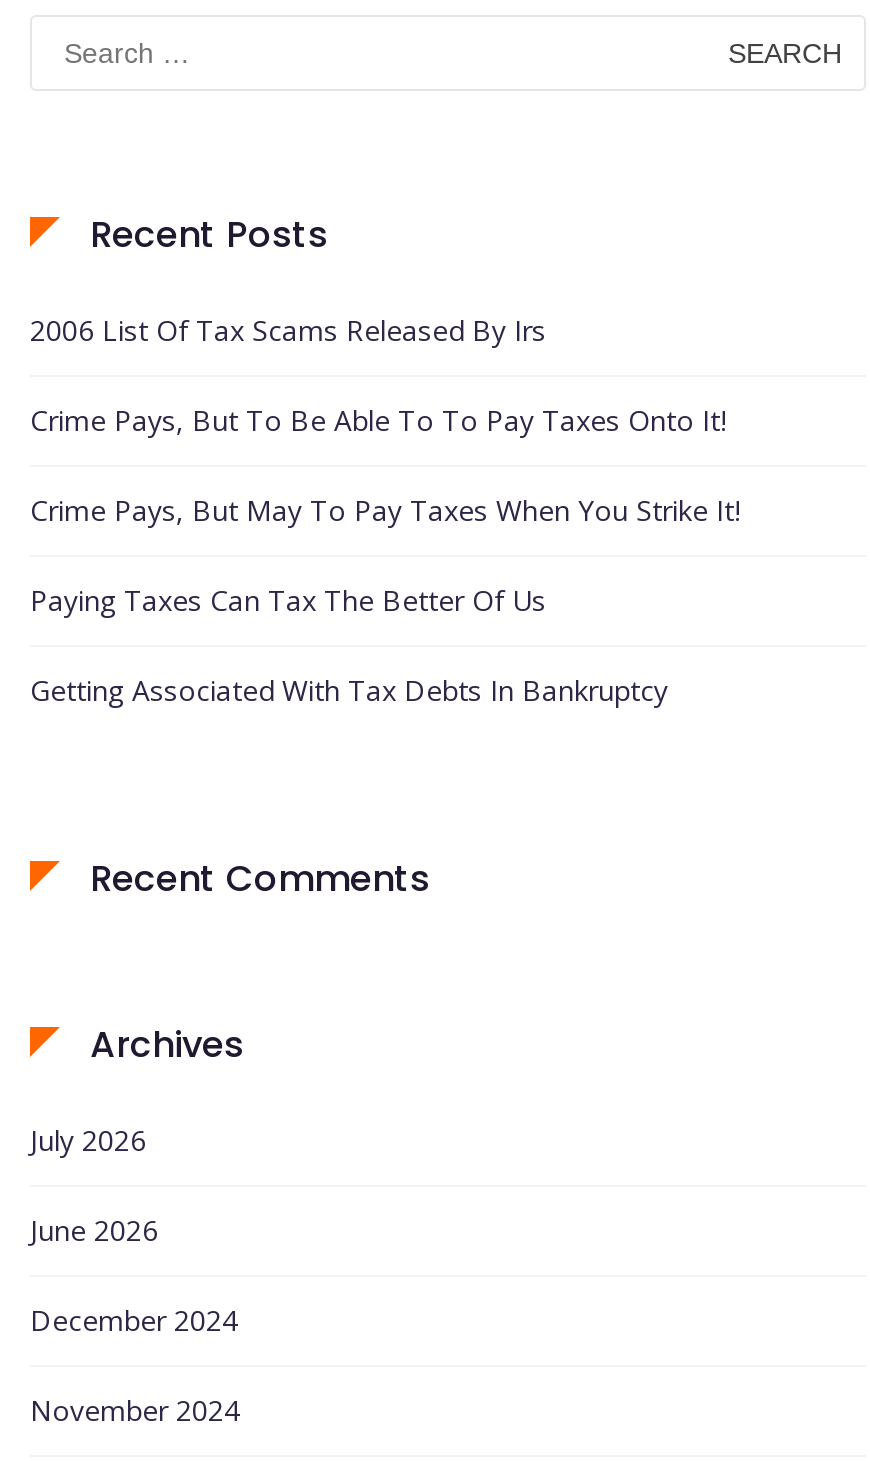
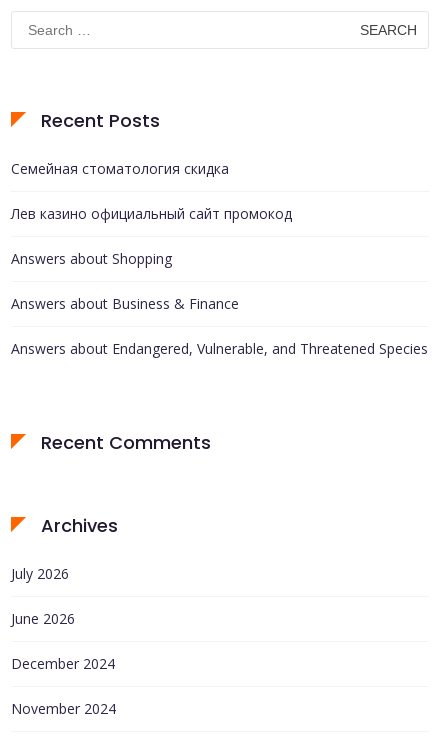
- 2006 List Of Tax Scams Released By Irs
+ Семейная стоматология скидка

- Crime Pays, But To Be Able To To Pay Taxes Onto It!
+ Лев казино официальный сайт промокод

- Crime Pays, But May To Pay Taxes When You Strike It!
+ Answers about Shopping

- Paying Taxes Can Tax The Better Of Us
+ Answers about Business & Finance

- Getting Associated With Tax Debts In Bankruptcy
+ Answers about Endangered, Vulnerable, and Threatened Species
